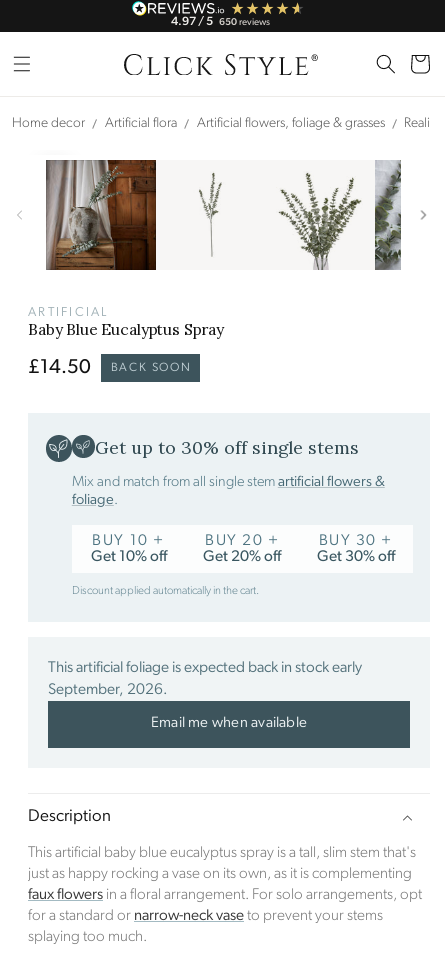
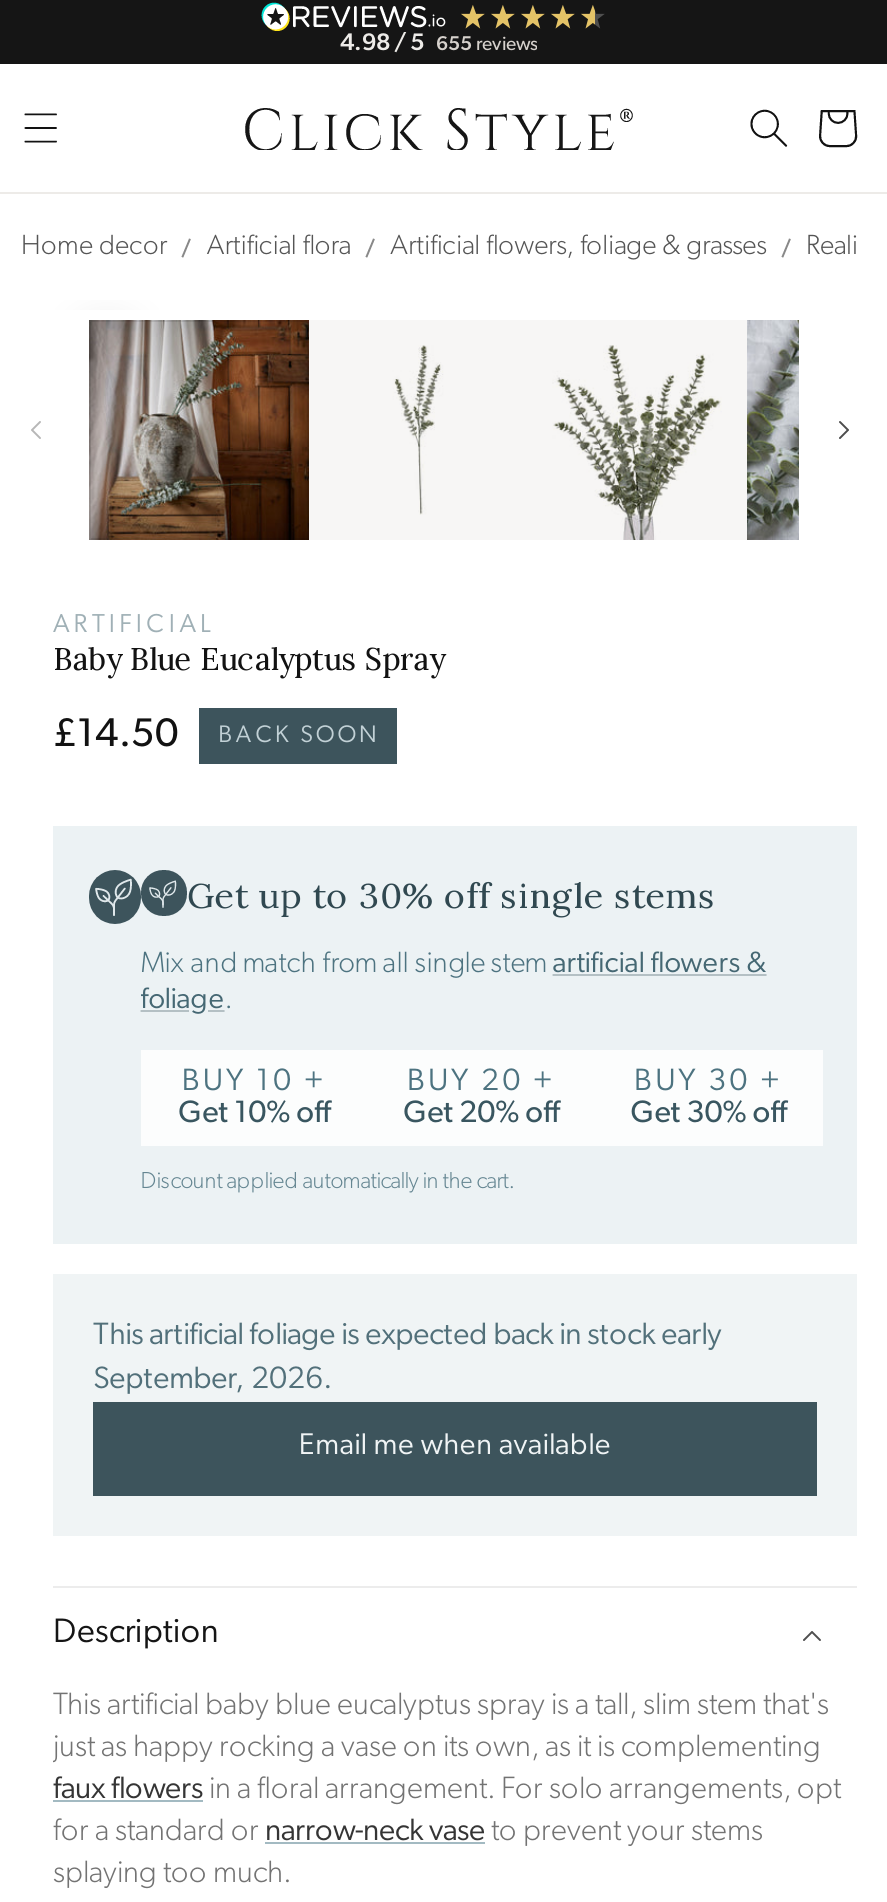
- 4.97 / 5 650 reviews
+ 4.98 / 5 655 reviews
